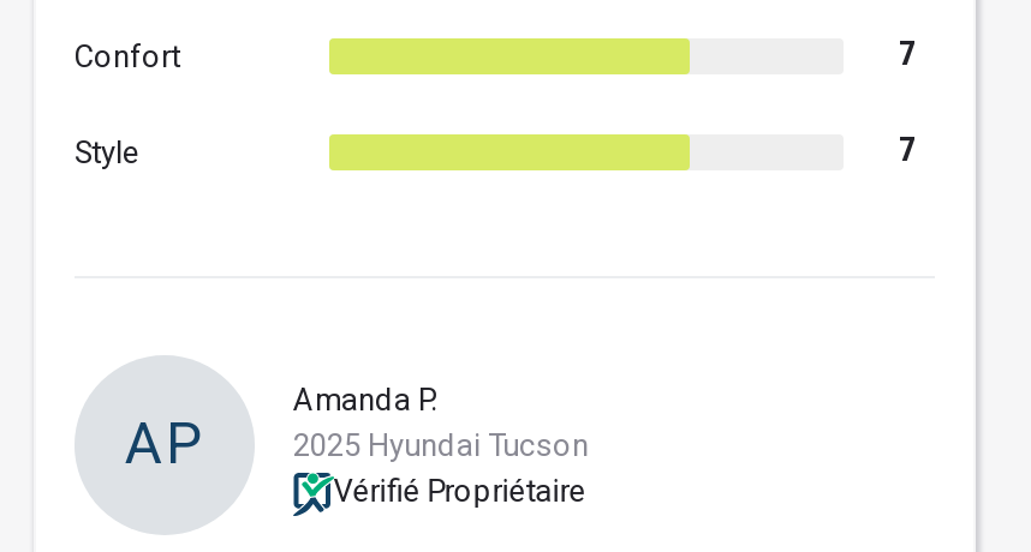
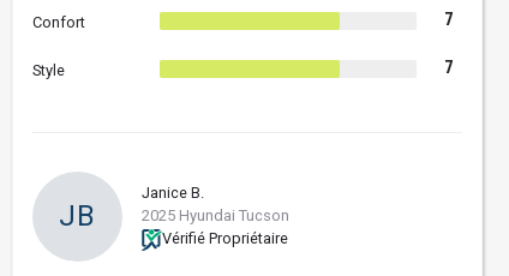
- Amanda P.
+ Janice B.

- AP
+ JB
